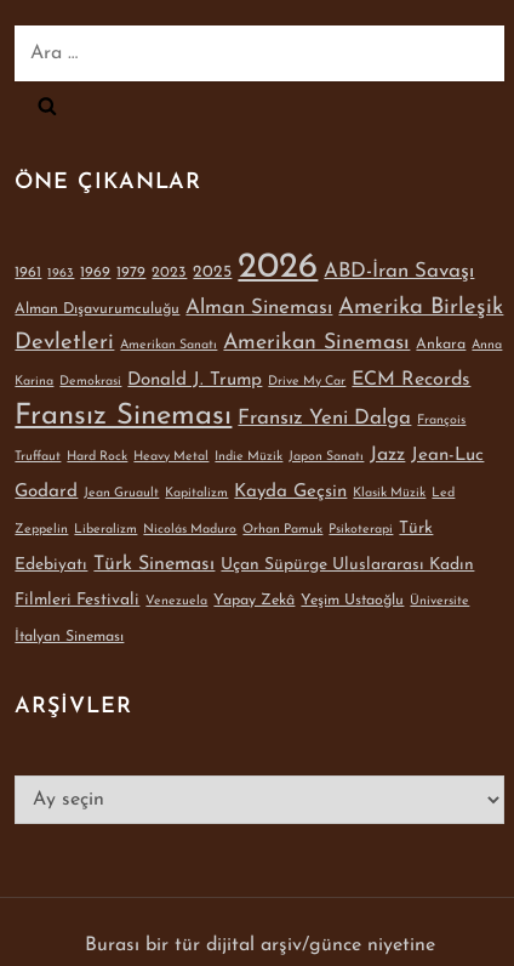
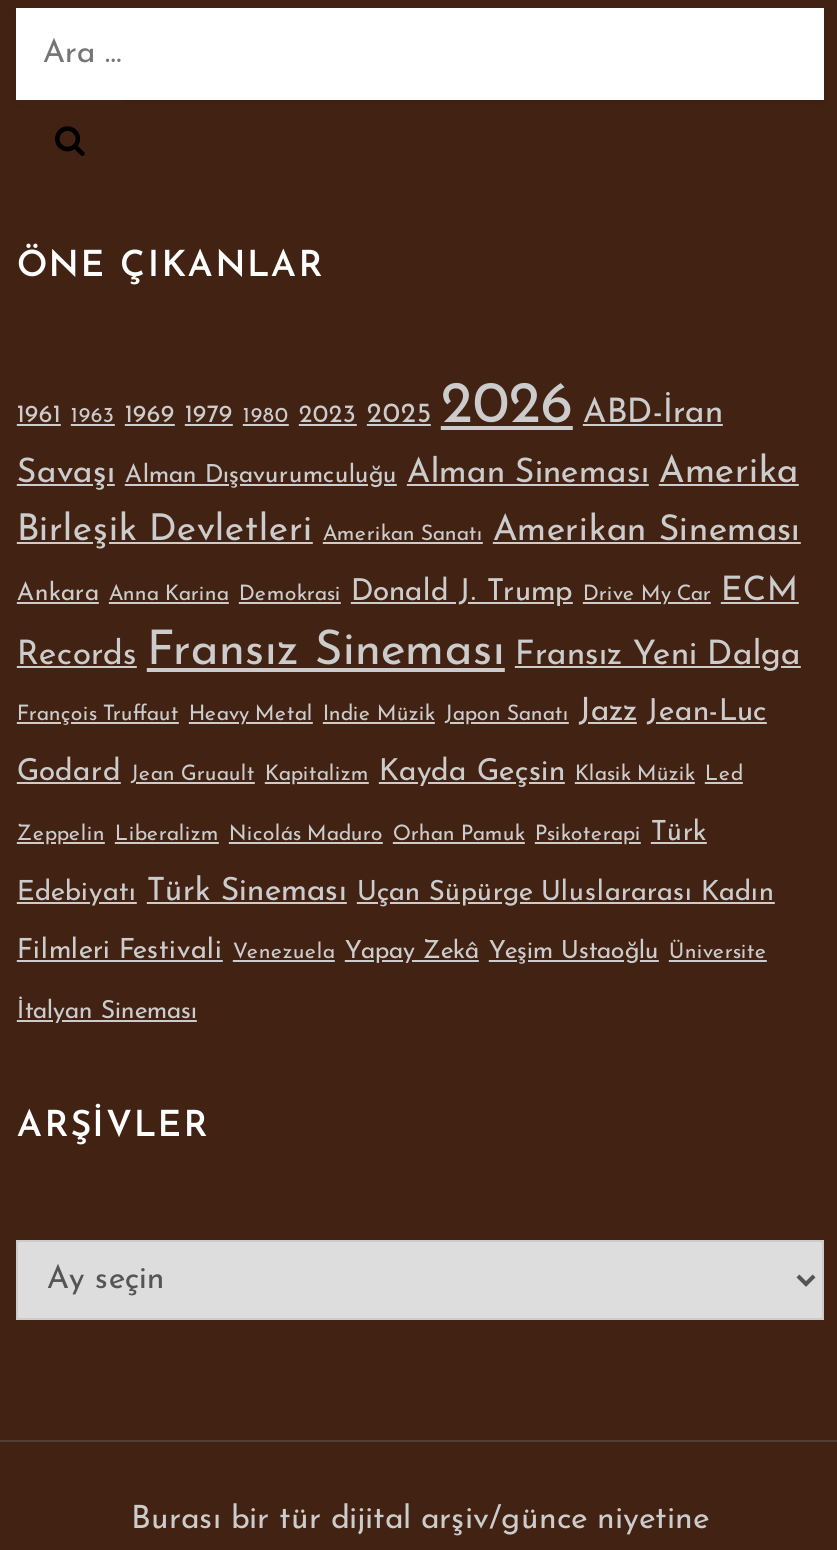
- 1961 1963 1969 1979 2023 2025 2026 ABD-İran Savaşı
- Alman Dışavurumculuğu Alman Sineması Amerika Birleşik
- Devletleri Amerikan Sanatı Amerikan Sineması Ankara Anna
- Karina Demokrasi Donald J. Trump Drive My Car ECM Records
- Fransız Sineması Fransız Yeni Dalga François
- Truffaut Hard Rock Heavy Metal Indie Müzik Japon Sanatı Jazz Jean-Luc
+ 1961 1963 1969 1979 1980 2023 2025 2026 ABD-İran
+ Savaşı Alman Dışavurumculuğu Alman Sineması Amerika
+ Birleşik Devletleri Amerikan Sanatı Amerikan Sineması
+ Ankara Anna Karina Demokrasi Donald J. Trump Drive My Car ECM
+ Records Fransız Sineması Fransız Yeni Dalga
+ François Truffaut Heavy Metal Indie Müzik Japon Sanatı Jazz Jean-Luc
